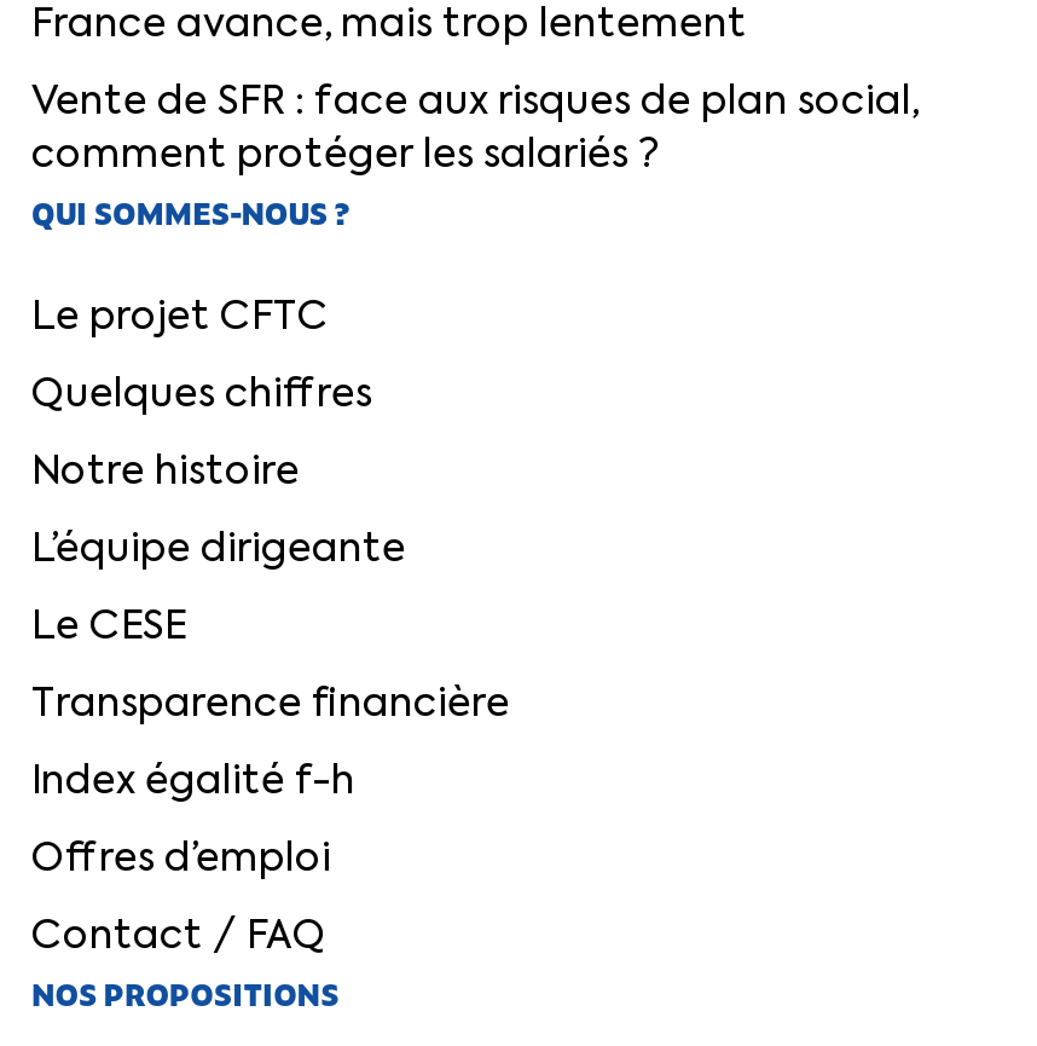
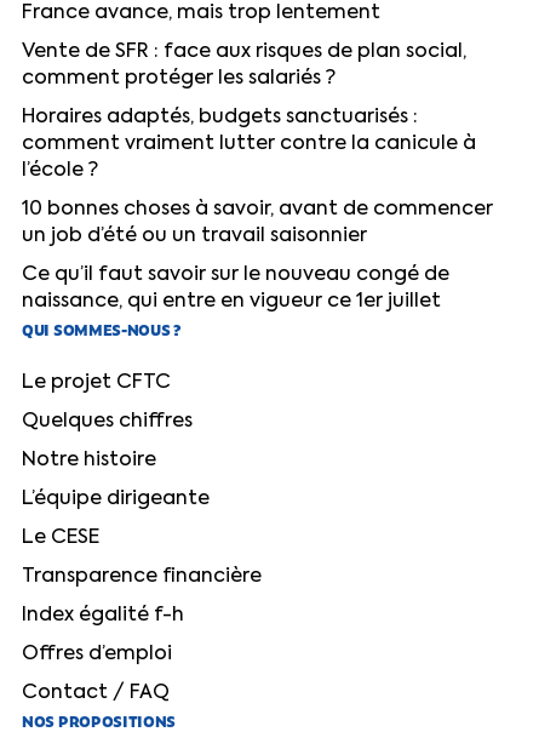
+ Horaires adaptés, budgets sanctuarisés :
+ comment vraiment lutter contre la canicule à
+ l’école ?
+ 10 bonnes choses à savoir, avant de commencer
+ un job d’été ou un travail saisonnier
+ Ce qu’il faut savoir sur le nouveau congé de
+ naissance, qui entre en vigueur ce 1er juillet
